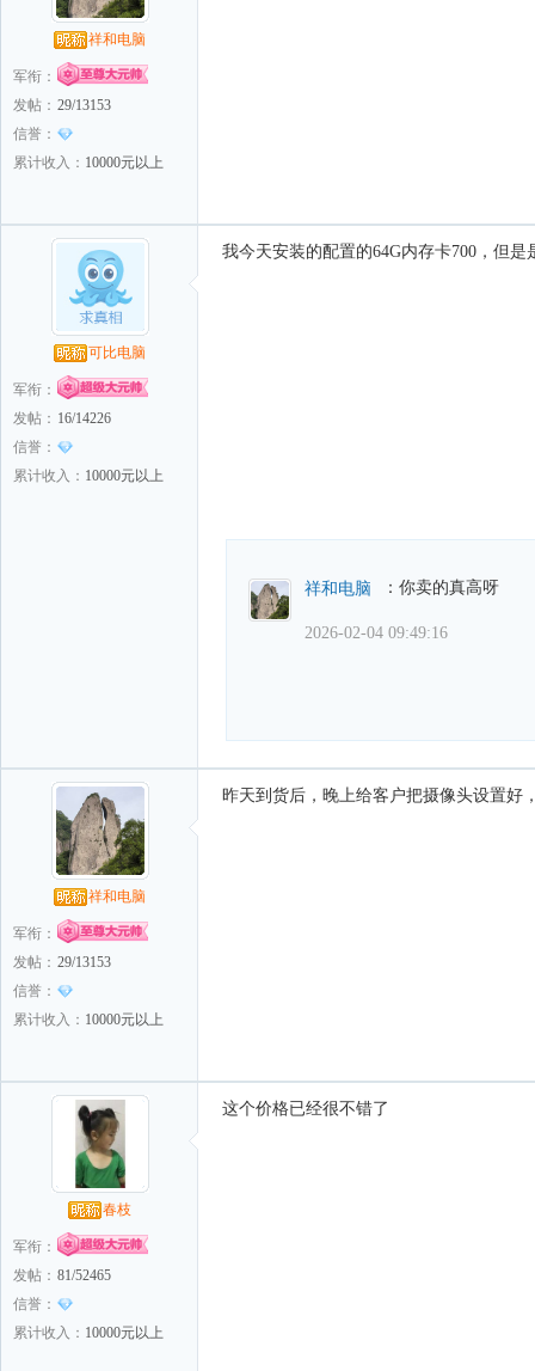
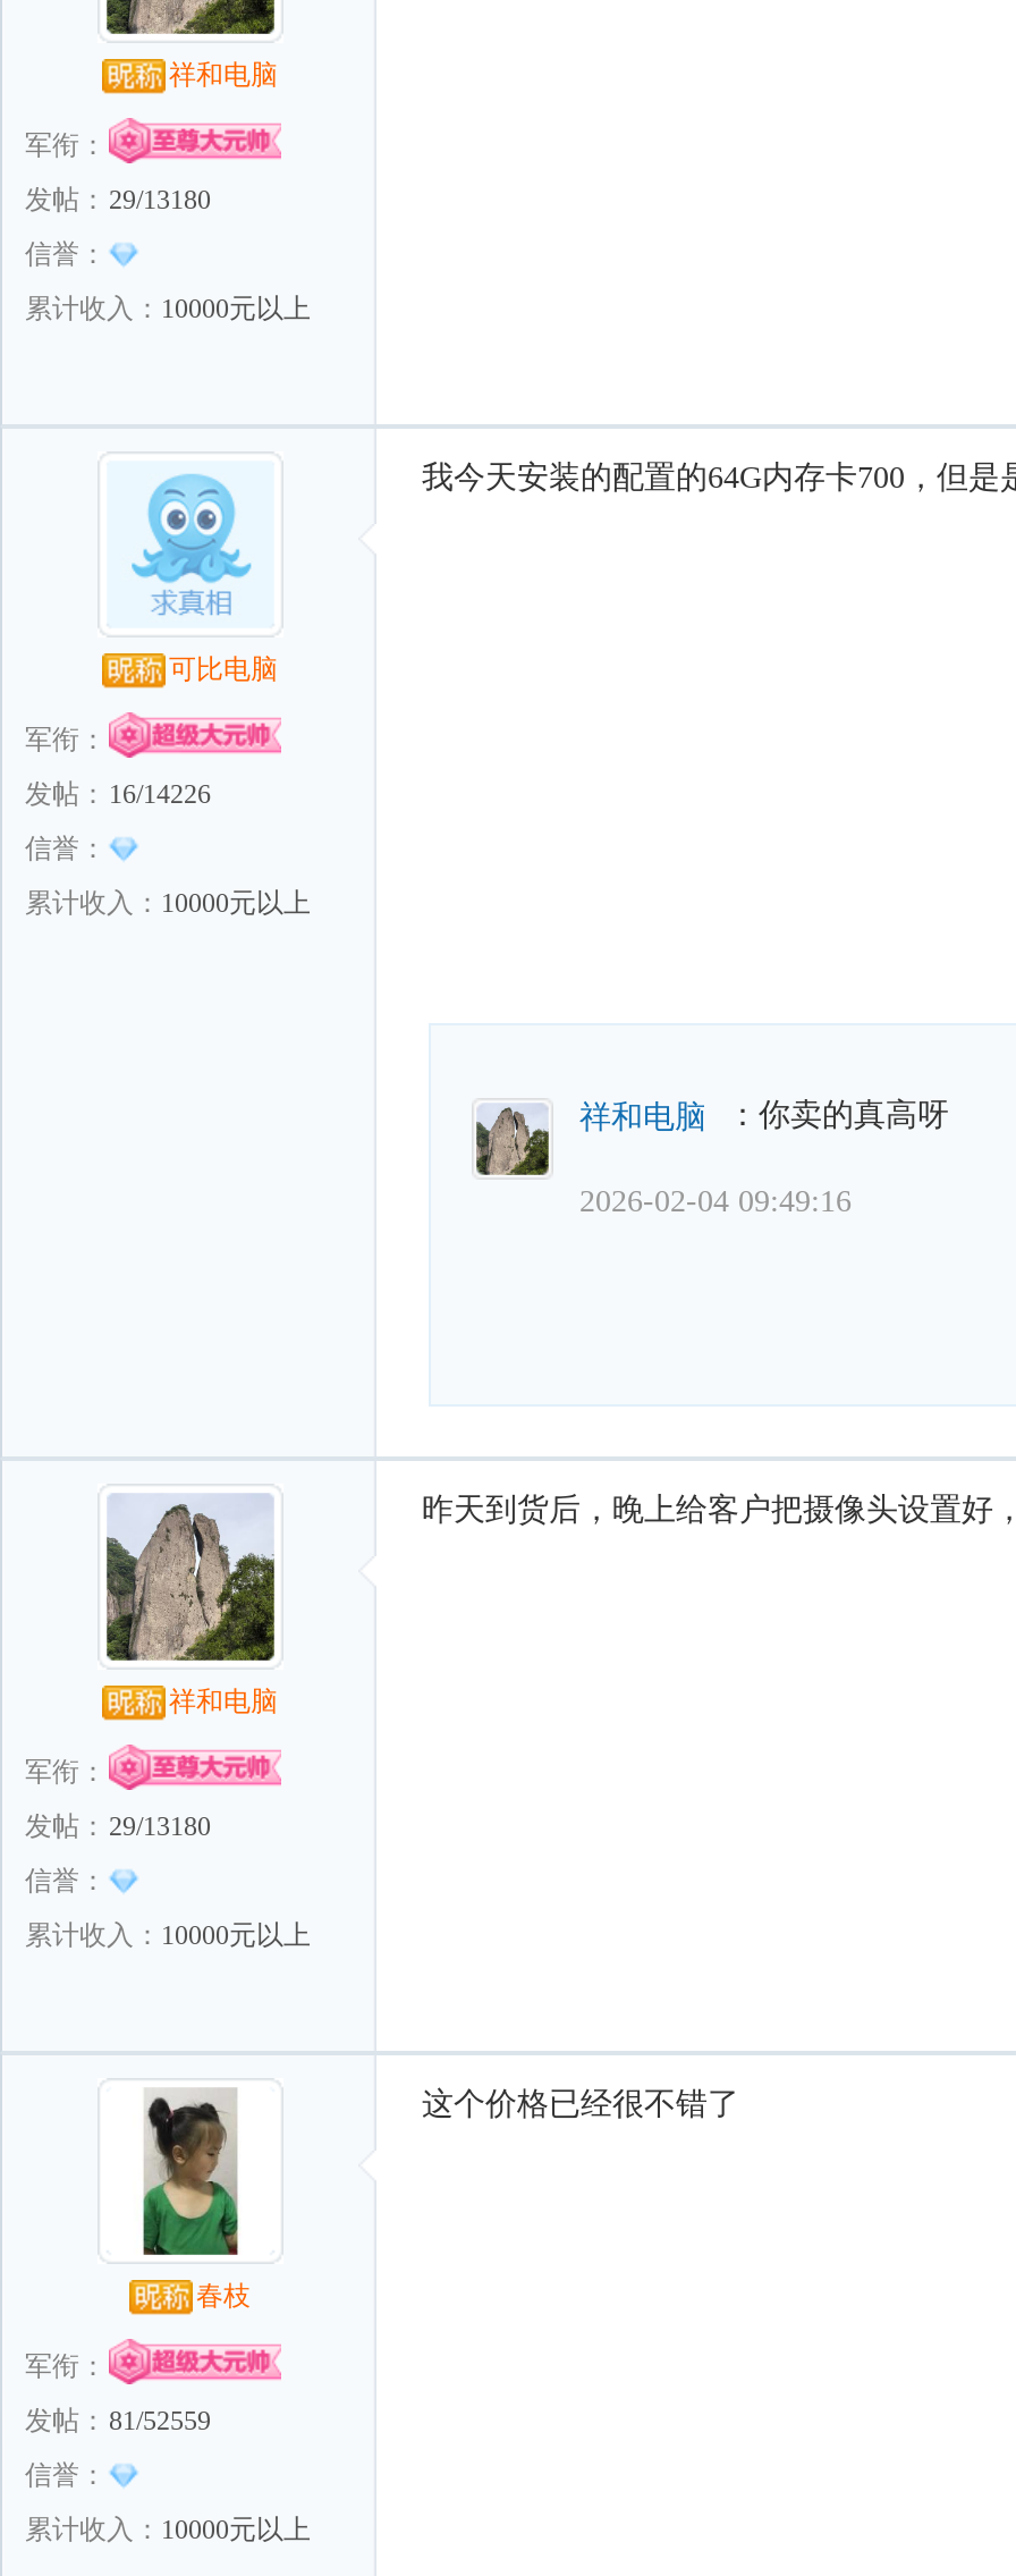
- 发帖：29/13153
+ 发帖：29/13180

- 发帖：29/13153
+ 发帖：29/13180

- 发帖：81/52465
+ 发帖：81/52559
